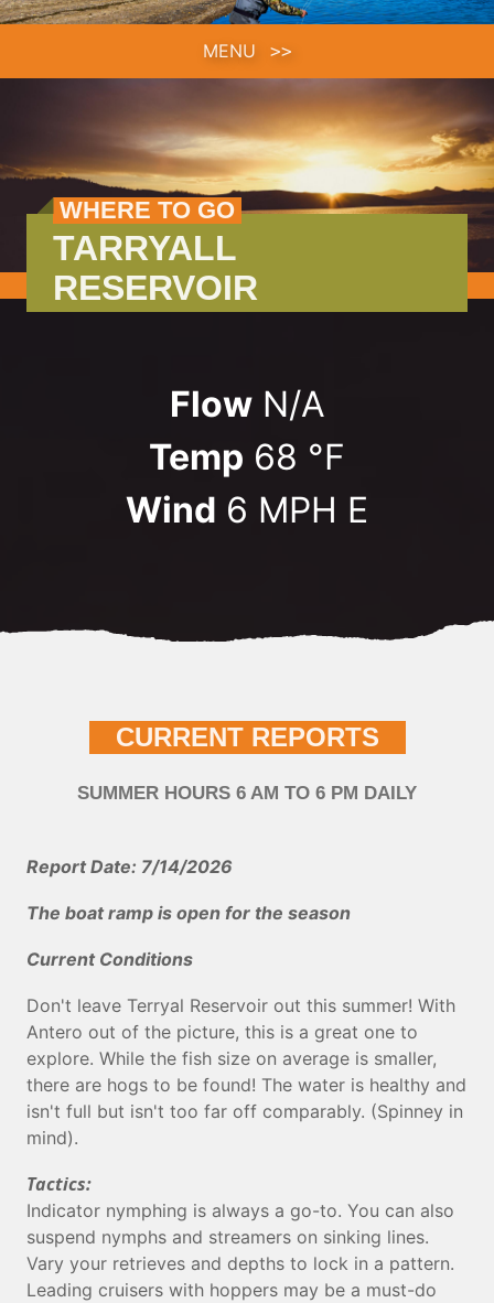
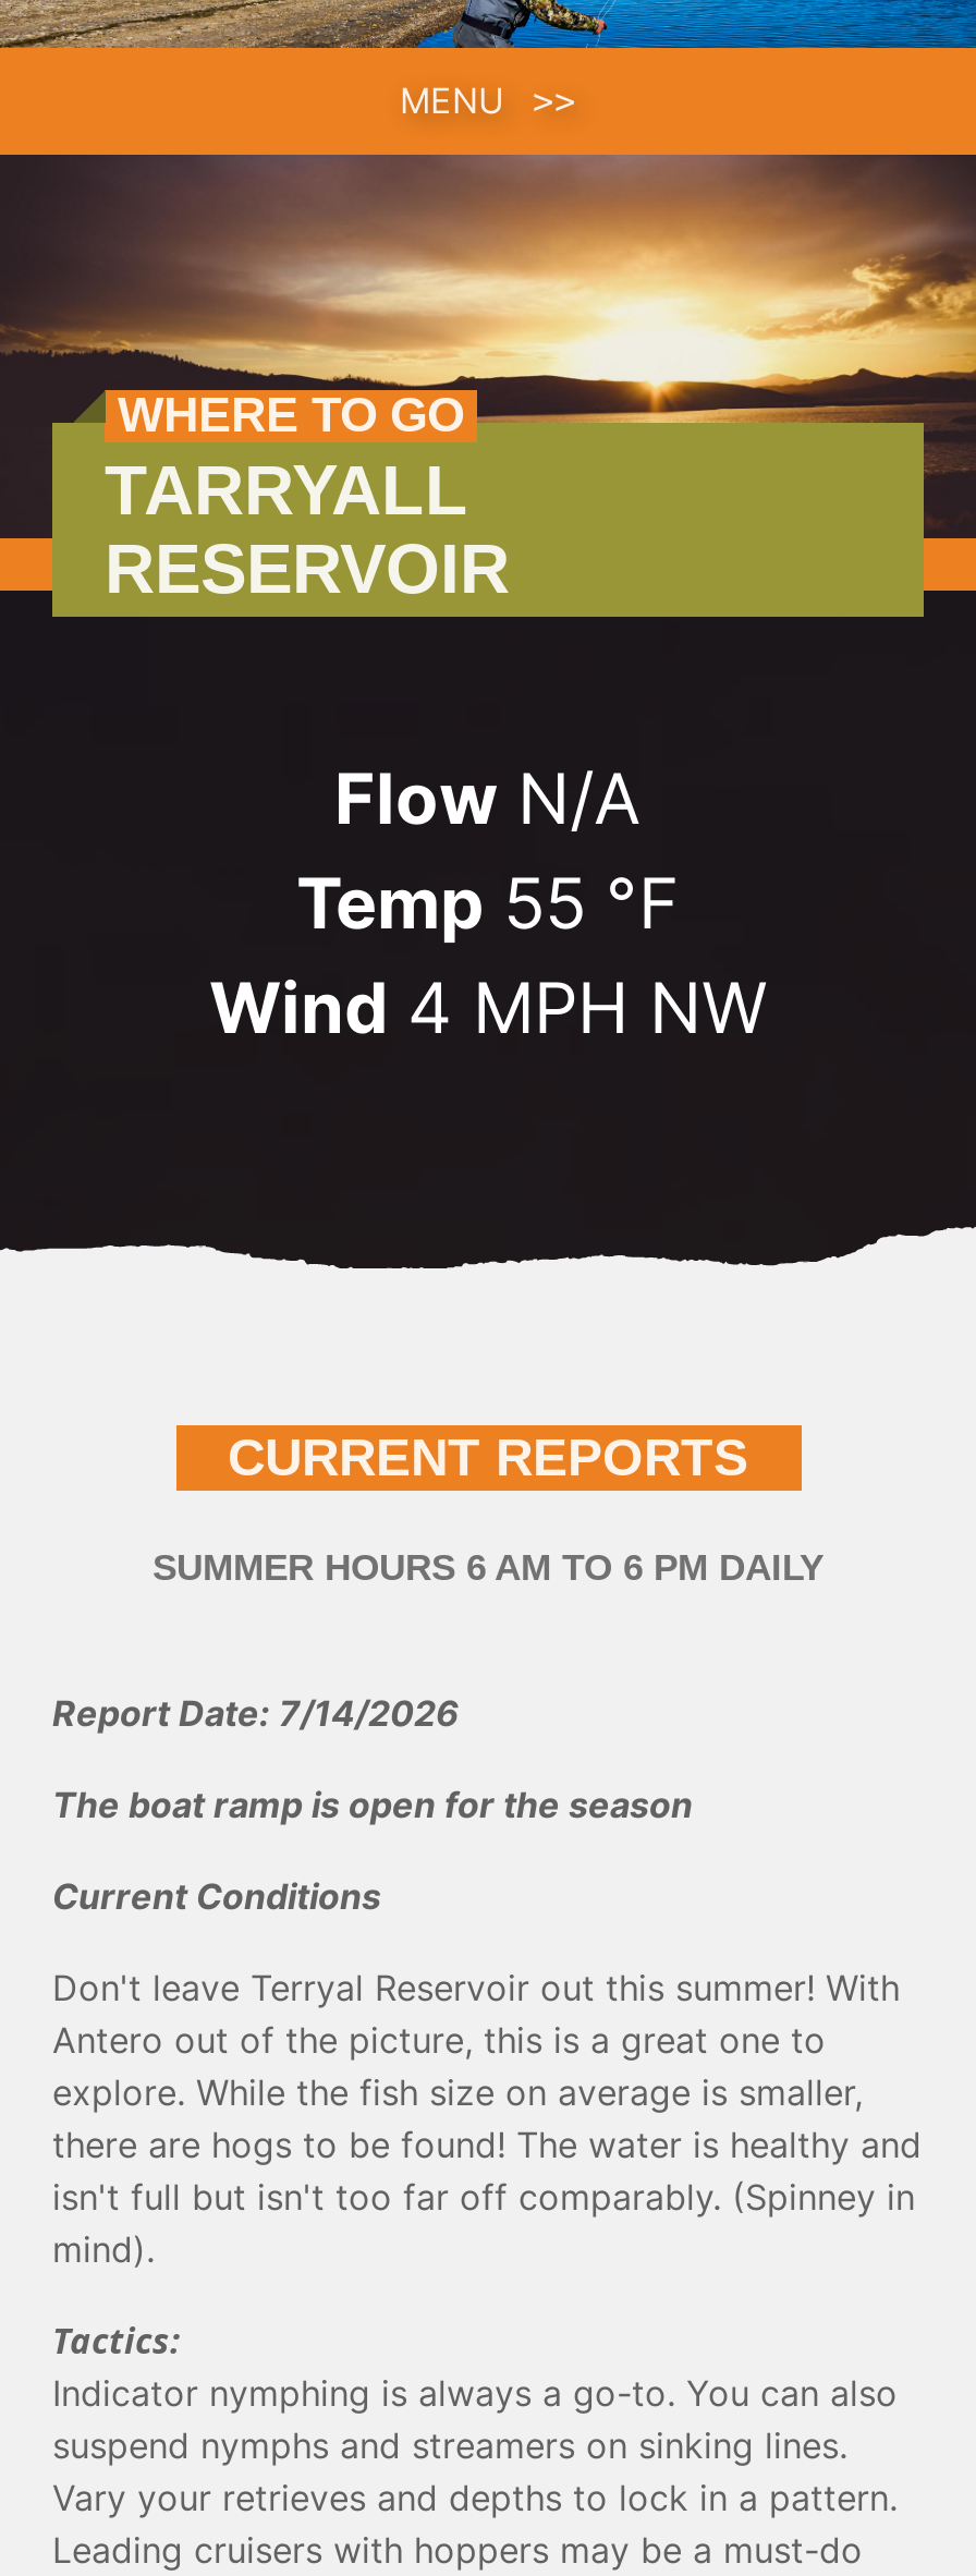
- Temp 68 °F
+ Temp 55 °F

- Wind 6 MPH E
+ Wind 4 MPH NW
